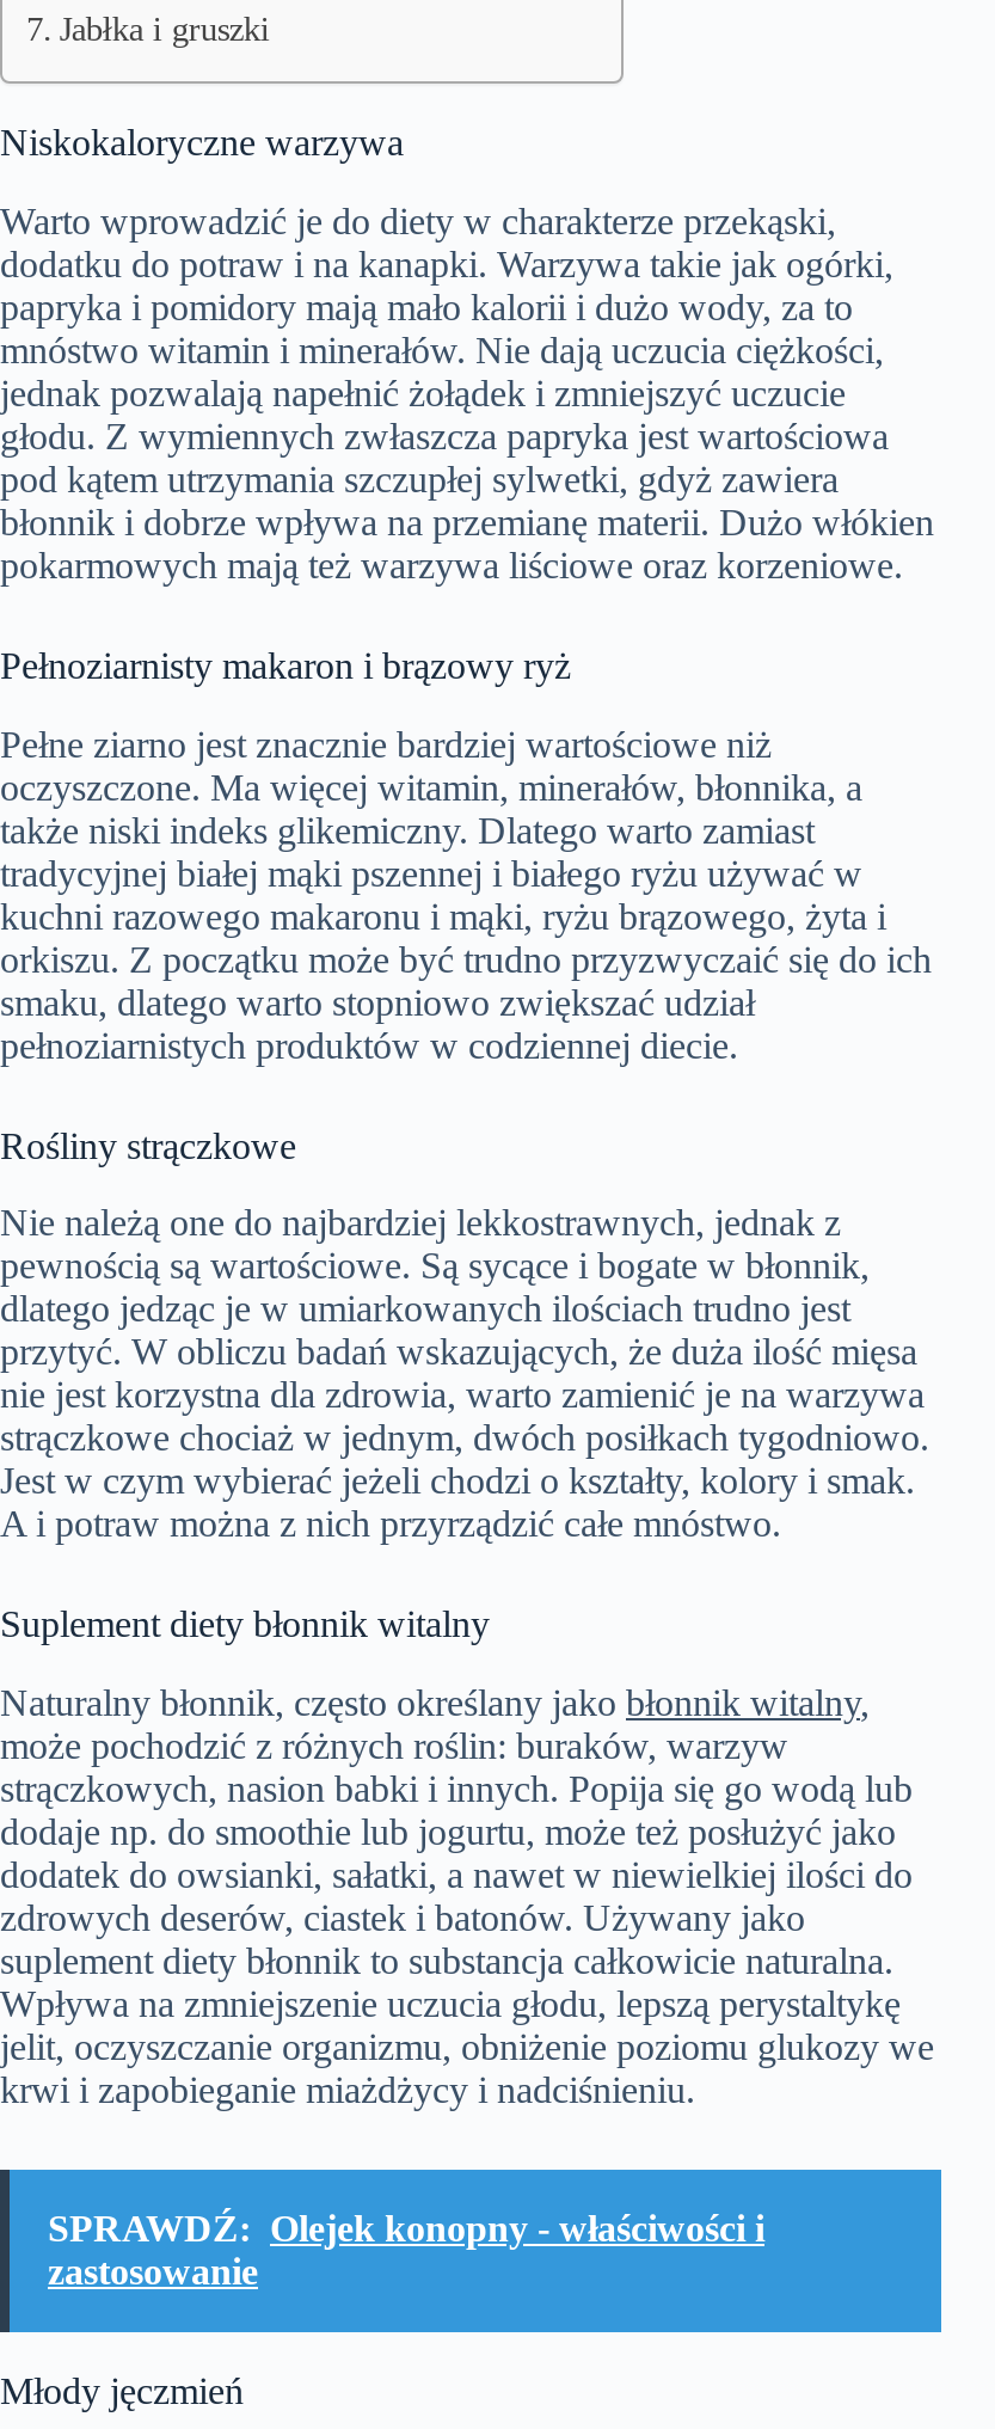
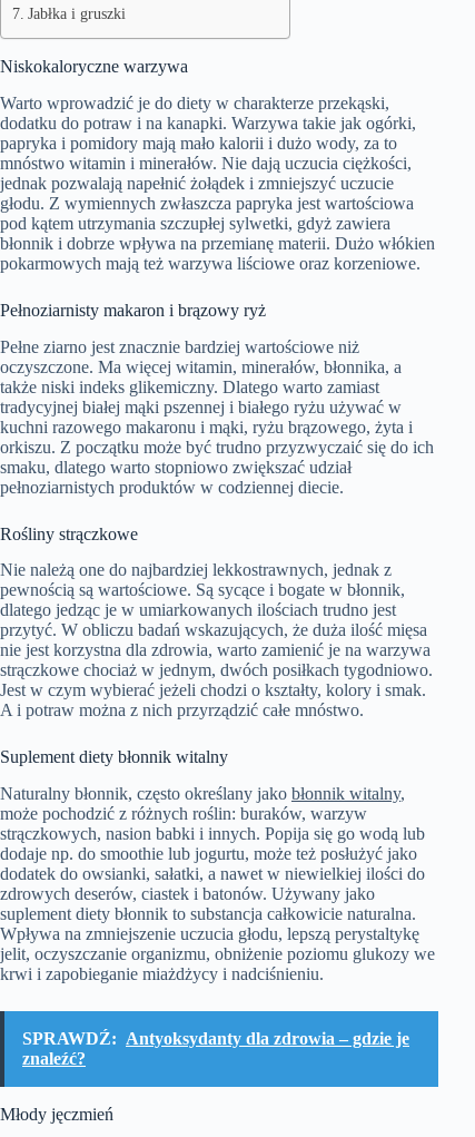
- SPRAWDŹ: Olejek konopny - właściwości i
- zastosowanie
+ SPRAWDŹ: Antyoksydanty dla zdrowia – gdzie je
+ znaleźć?
